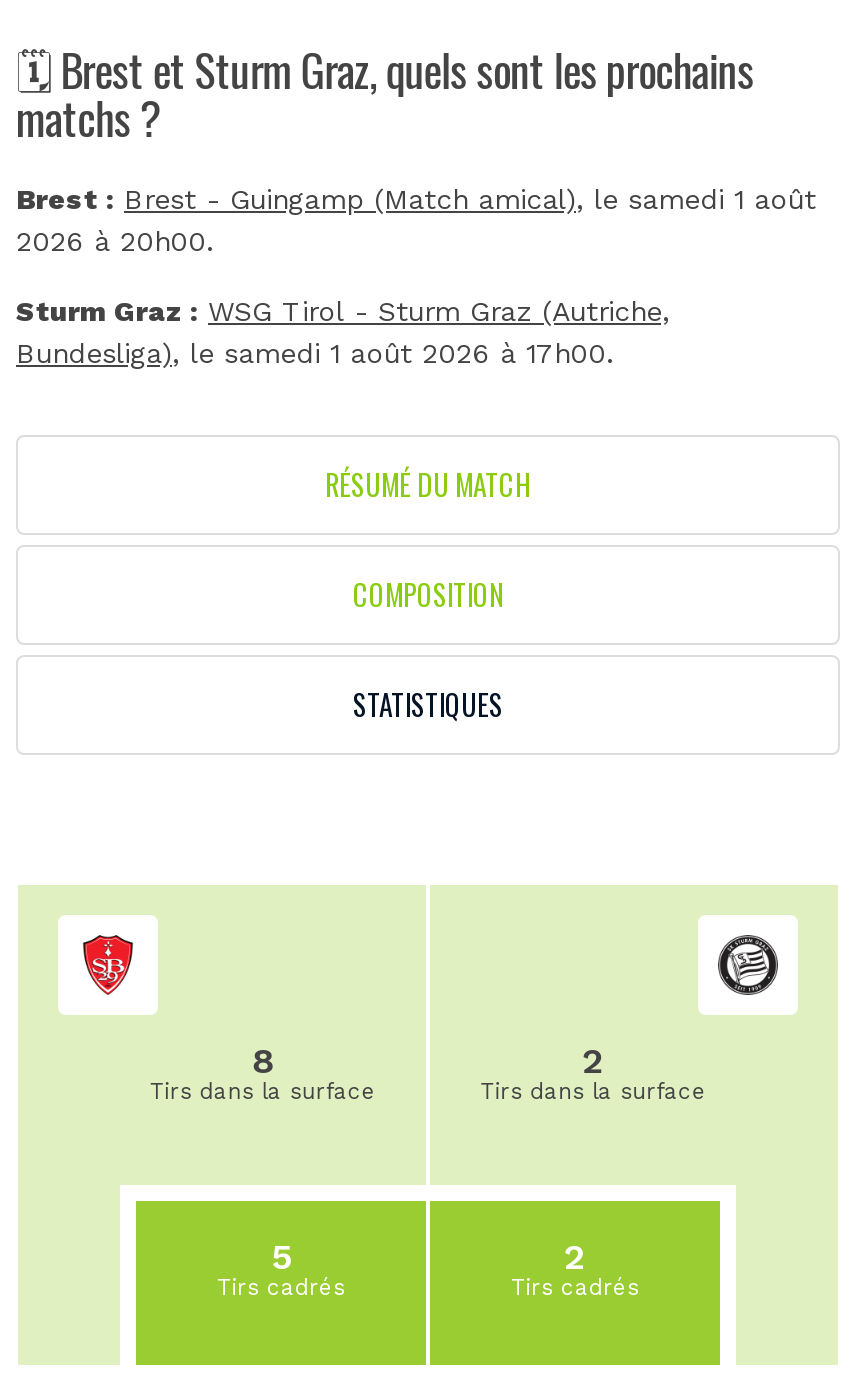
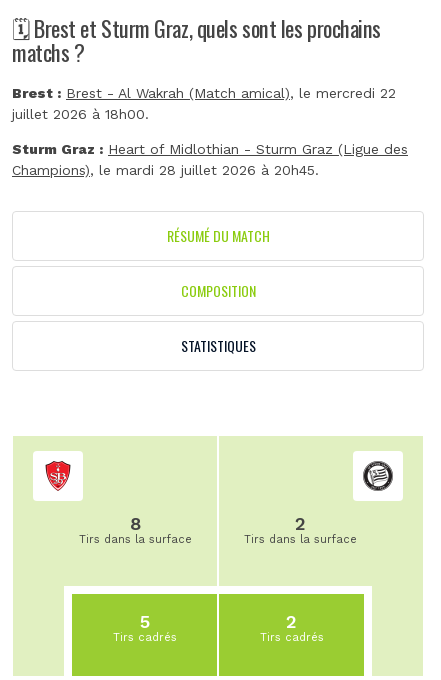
- Brest : Brest - Guingamp (Match amical), le samedi 1 août
- 2026 à 20h00.
+ Brest : Brest - Al Wakrah (Match amical), le mercredi 22
+ juillet 2026 à 18h00.

- Sturm Graz : WSG Tirol - Sturm Graz (Autriche,
- Bundesliga), le samedi 1 août 2026 à 17h00.
+ Sturm Graz : Heart of Midlothian - Sturm Graz (Ligue des
+ Champions), le mardi 28 juillet 2026 à 20h45.
